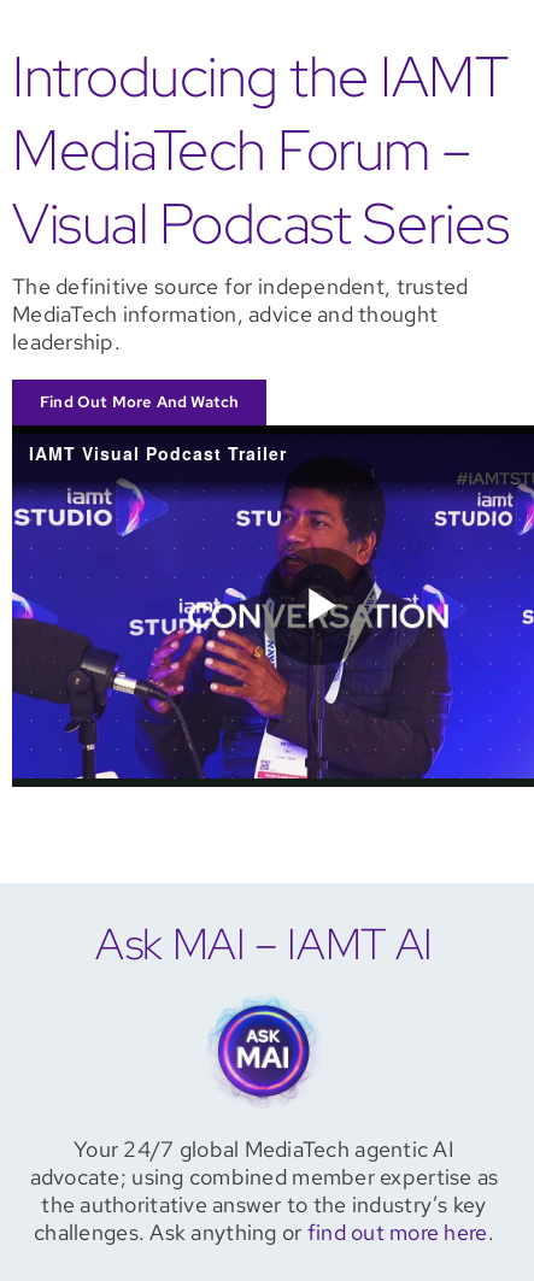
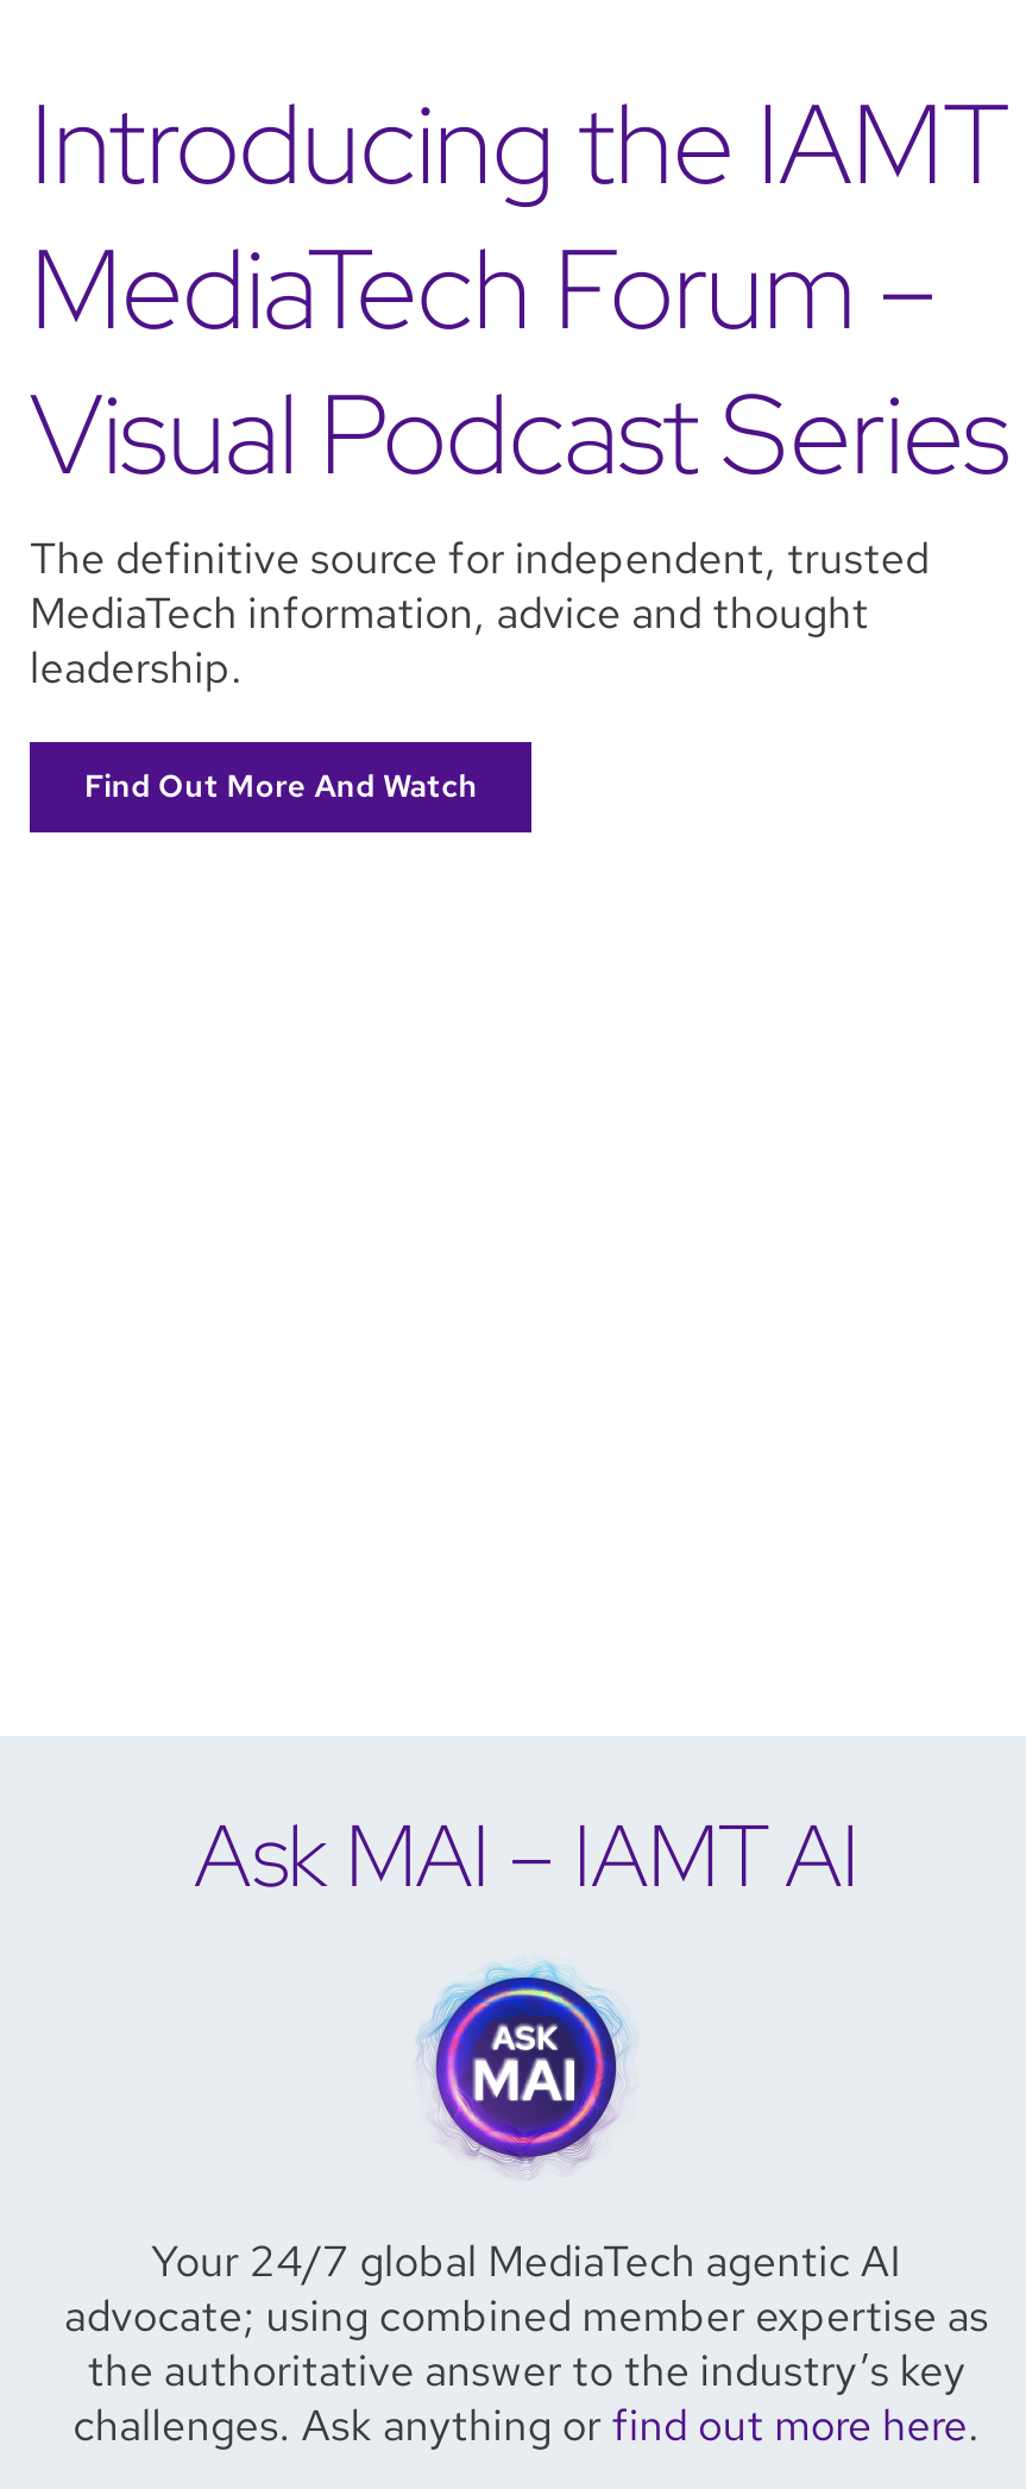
- [image]
